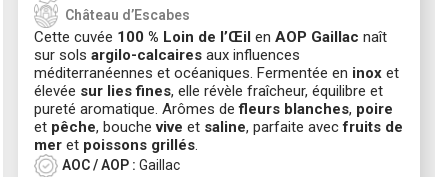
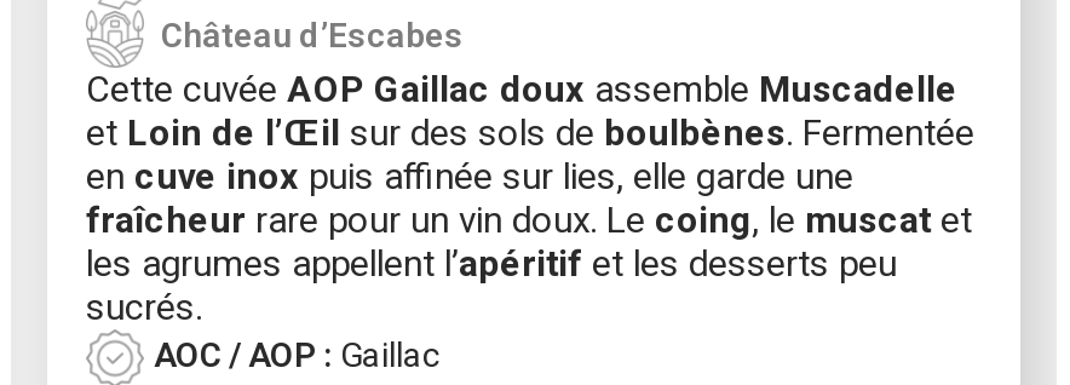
- Cette cuvée 100 % Loin de l’Œil en AOP Gaillac naît
- sur sols argilo-calcaires aux influences
- méditerranéennes et océaniques. Fermentée en inox et
- élevée sur lies fines, elle révèle fraîcheur, équilibre et
- pureté aromatique. Arômes de fleurs blanches, poire
- et pêche, bouche vive et saline, parfaite avec fruits de
- mer et poissons grillés.
+ Cette cuvée AOP Gaillac doux assemble Muscadelle
+ et Loin de l’Œil sur des sols de boulbènes. Fermentée
+ en cuve inox puis affinée sur lies, elle garde une
+ fraîcheur rare pour un vin doux. Le coing, le muscat et
+ les agrumes appellent l’apéritif et les desserts peu
+ sucrés.
